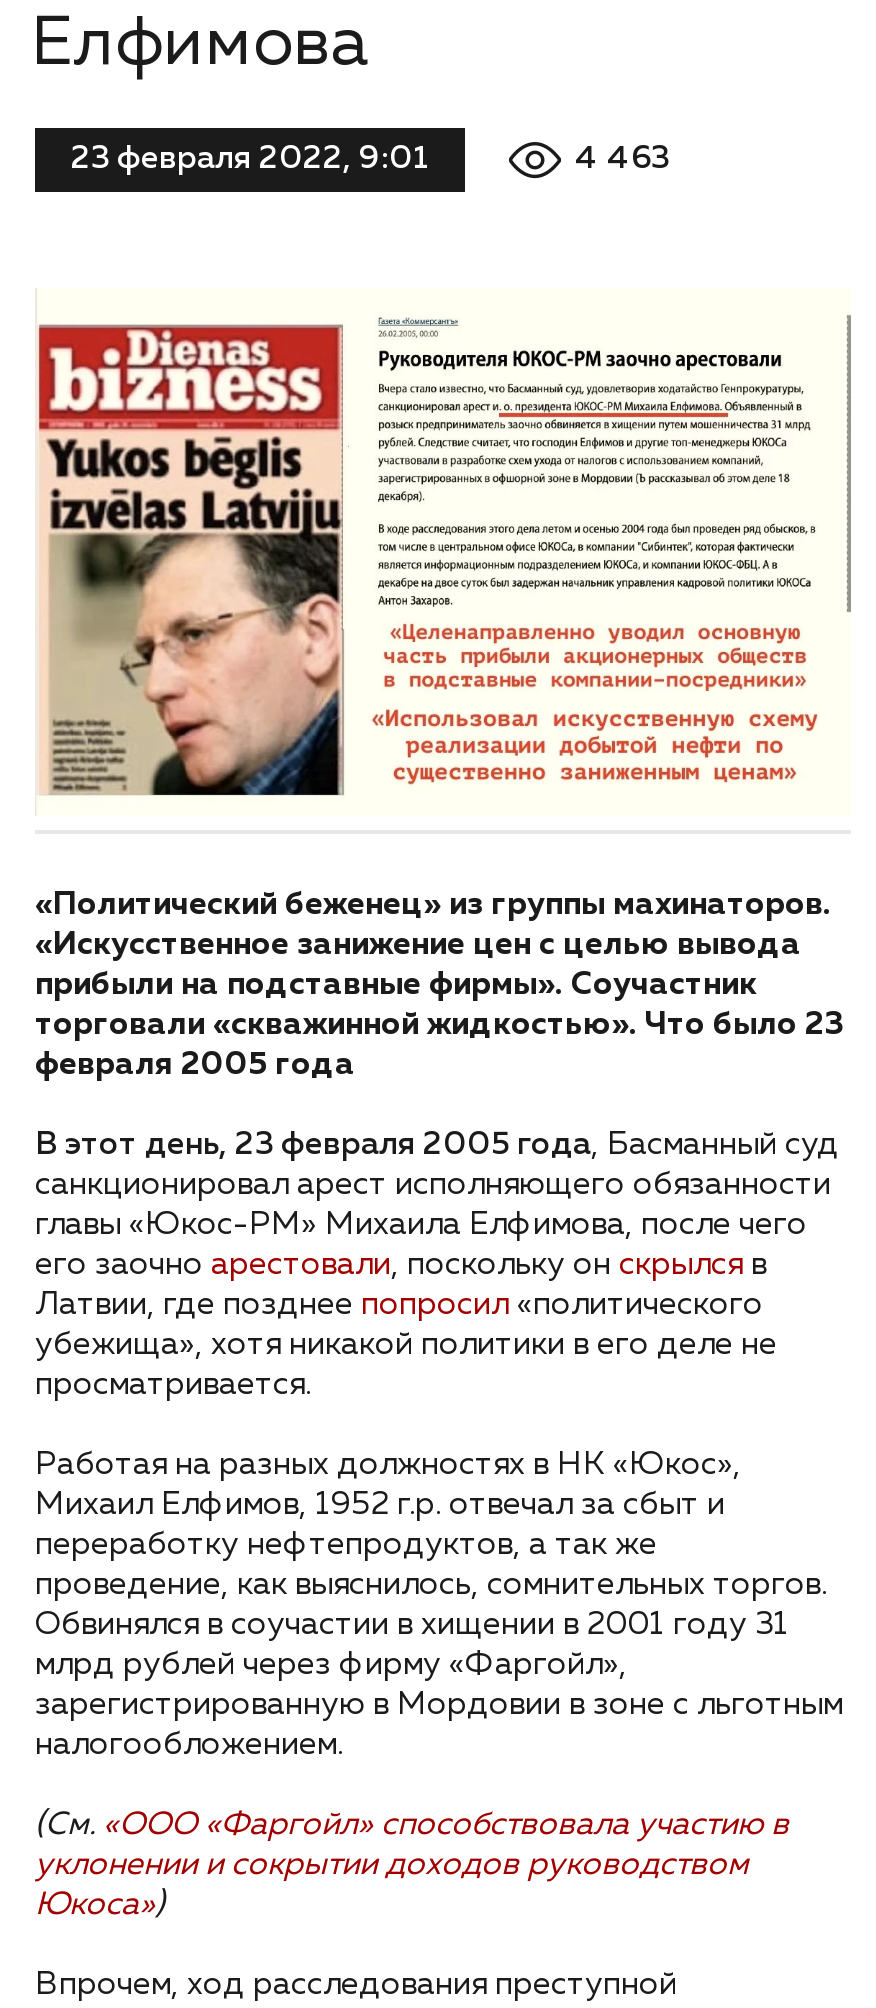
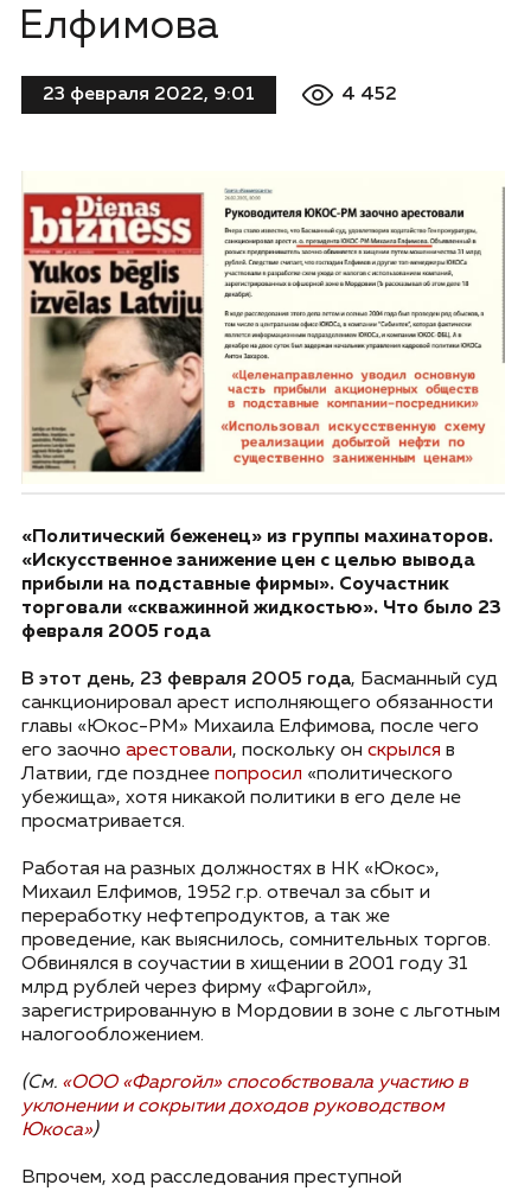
- 4 463
+ 4 452
